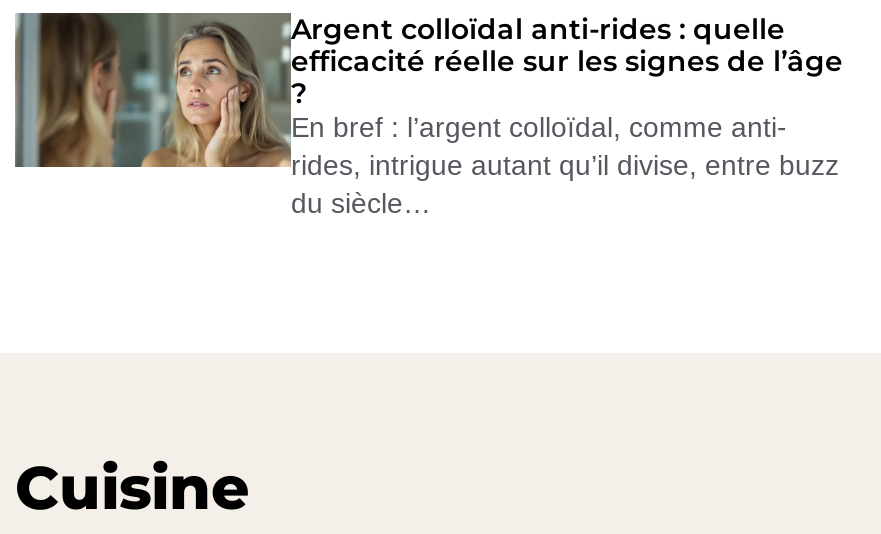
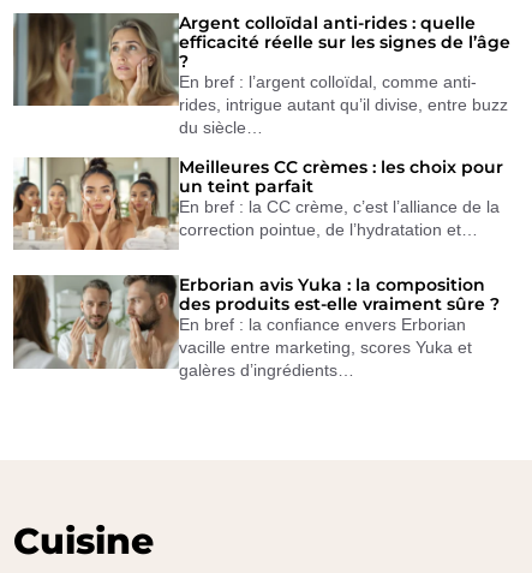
+ [image]
+ Meilleures CC crèmes : les choix pour
+ un teint parfait
+ En bref : la CC crème, c’est l’alliance de la
+ correction pointue, de l’hydratation et…
+ Erborian avis Yuka : la composition
+ des produits est-elle vraiment sûre ?
+ En bref : la confiance envers Erborian
+ vacille entre marketing, scores Yuka et
+ galères d’ingrédients…

+ [image]
